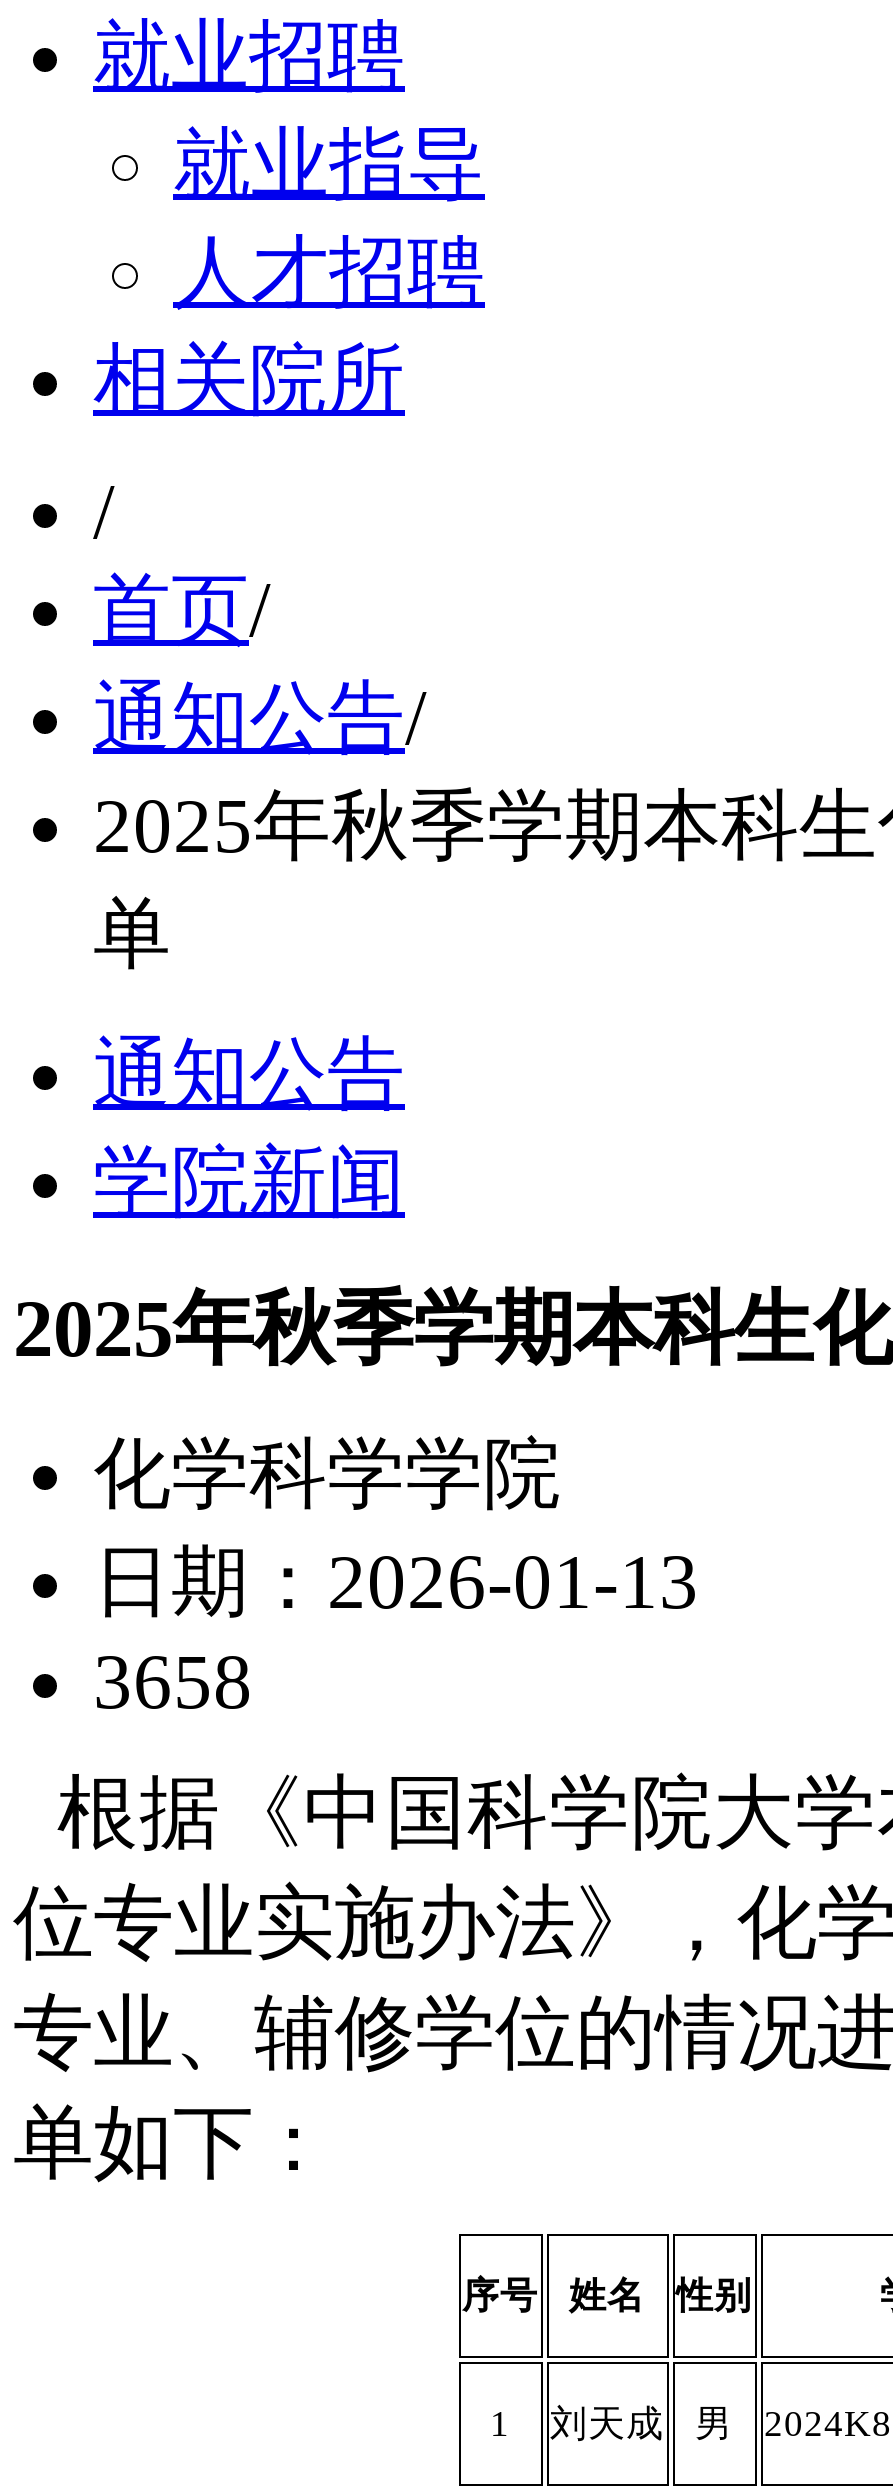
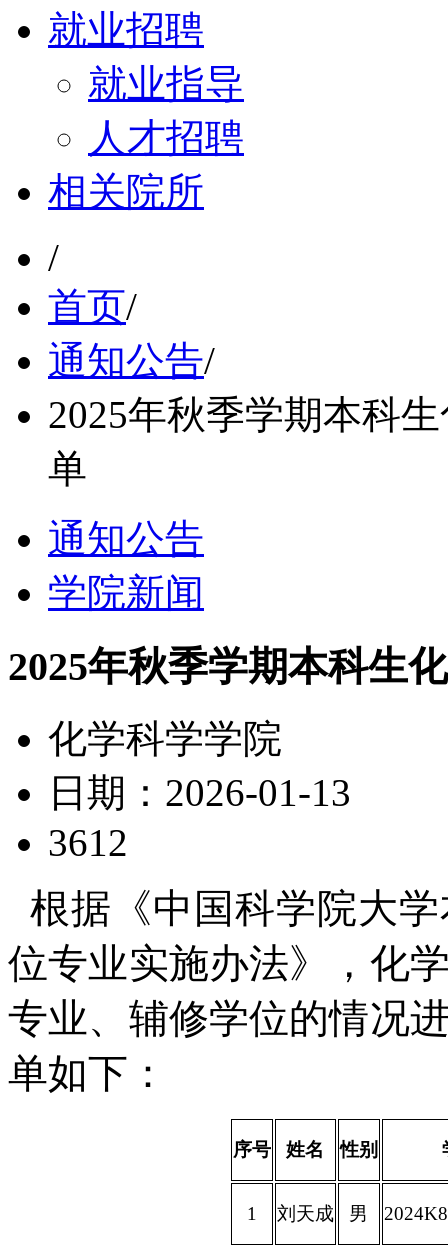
- 3658
+ 3612
